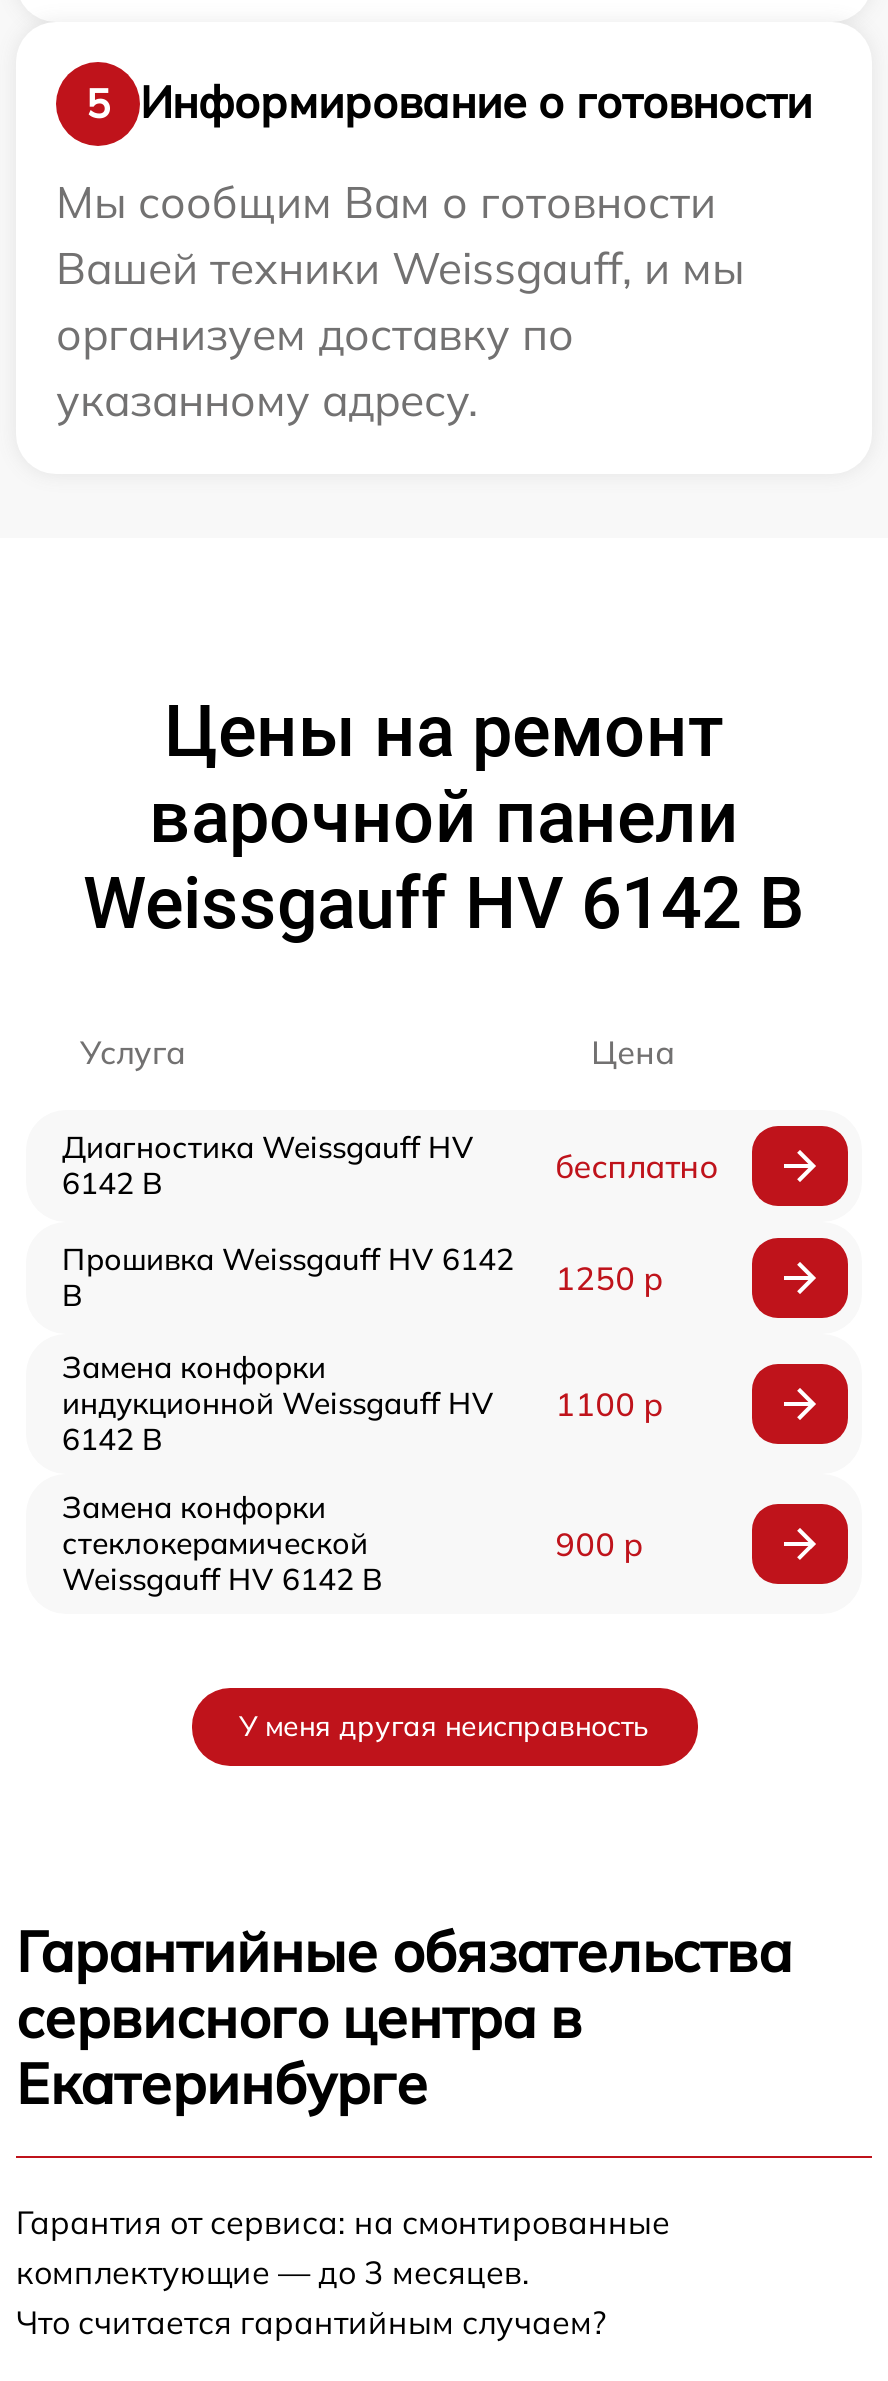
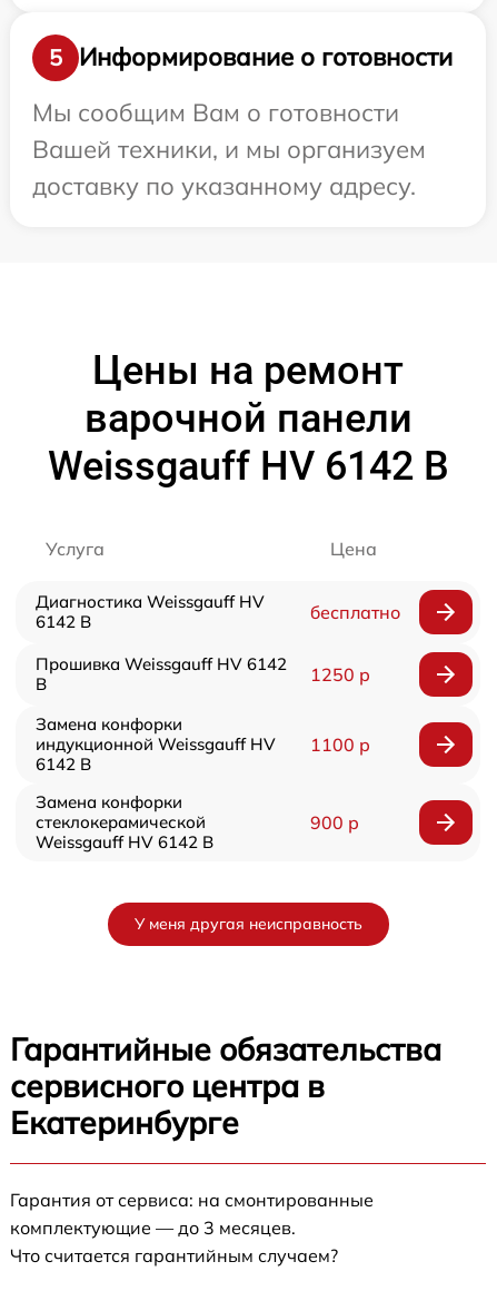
- Вашей техники Weissgauff, и мы
- организуем доставку по
- указанному адресу.
+ Вашей техники, и мы организуем
+ доставку по указанному адресу.
